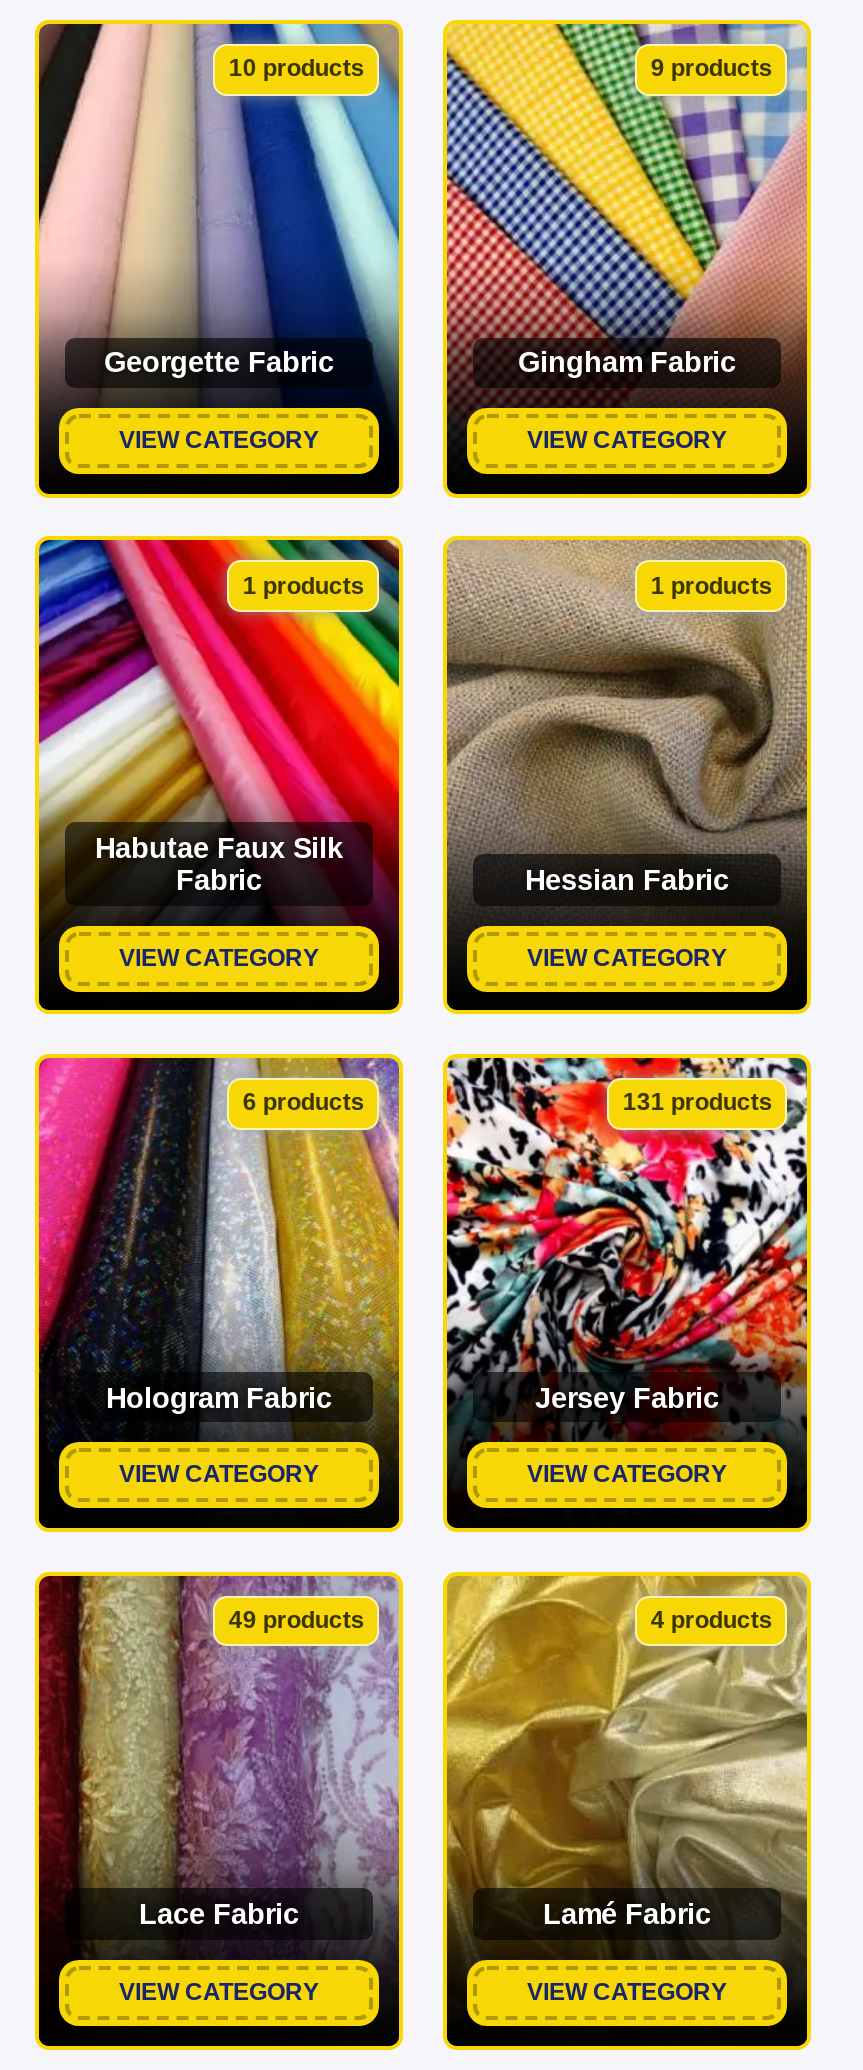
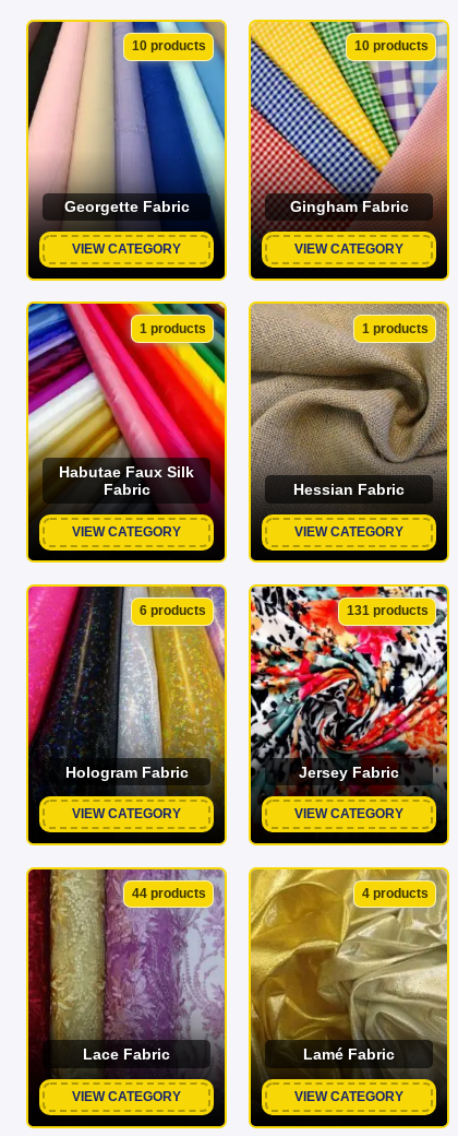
- 9 products
+ 10 products

- 49 products
+ 44 products
